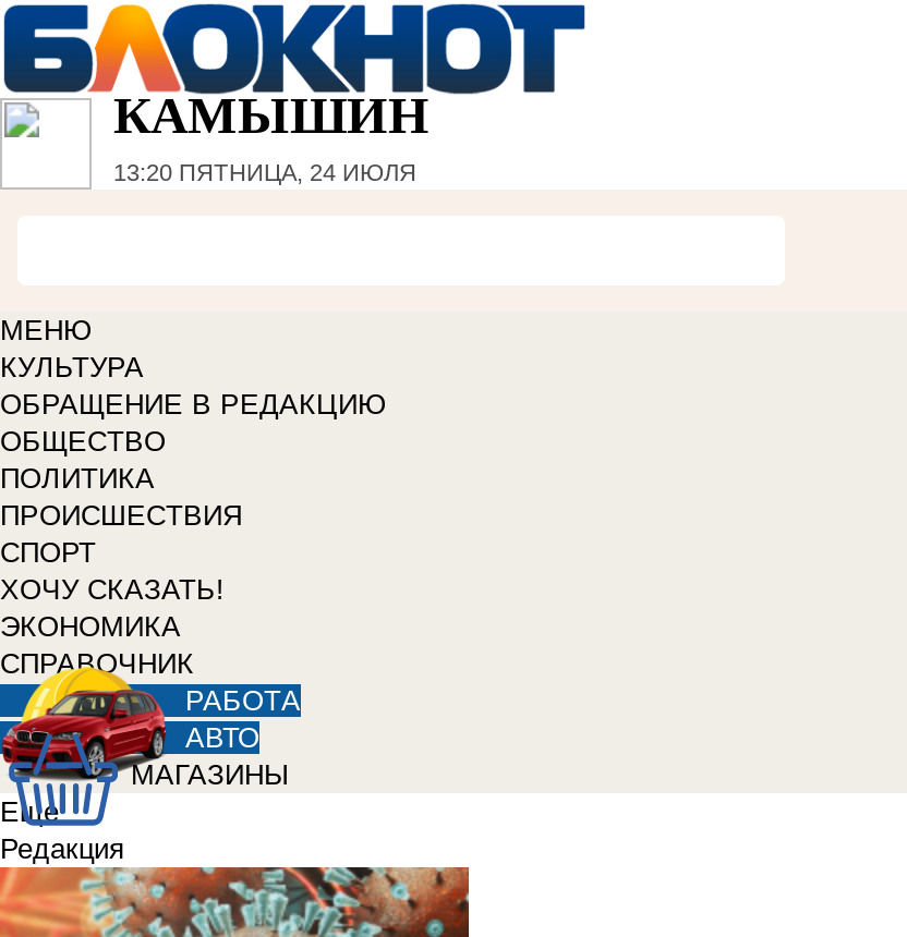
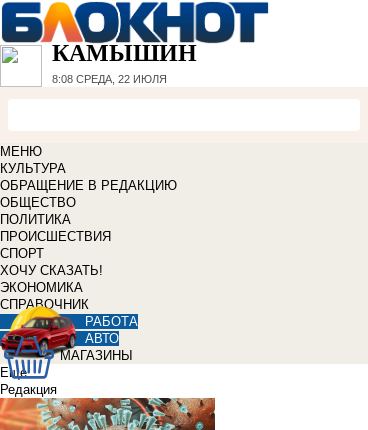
- 13:20 ПЯТНИЦА, 24 ИЮЛЯ
+ 8:08 СРЕДА, 22 ИЮЛЯ
